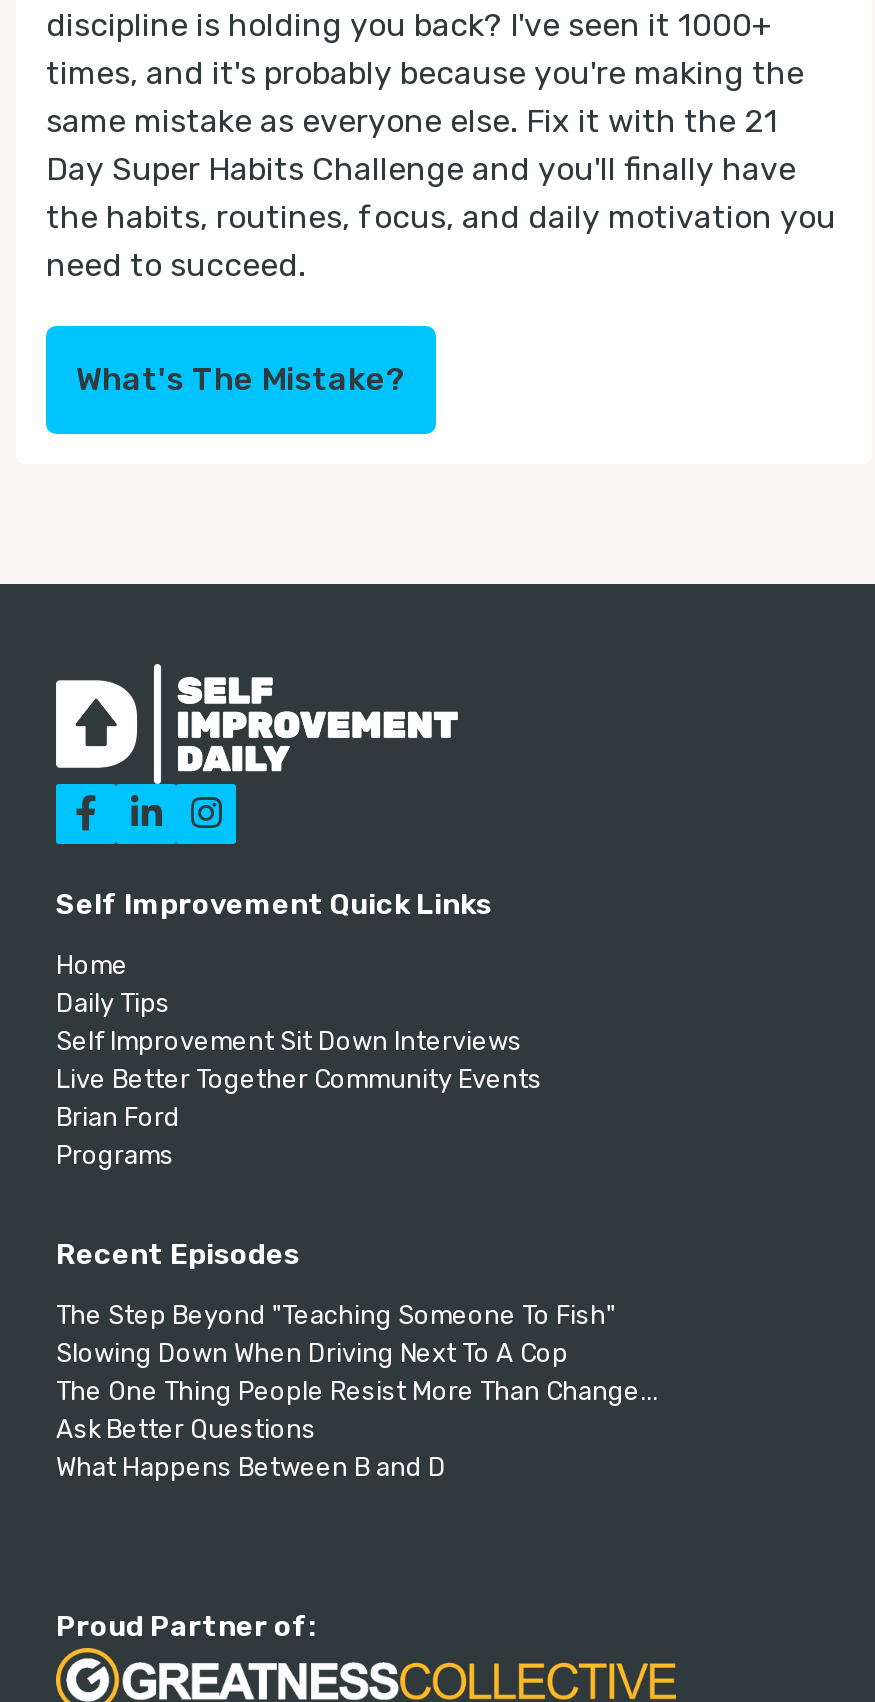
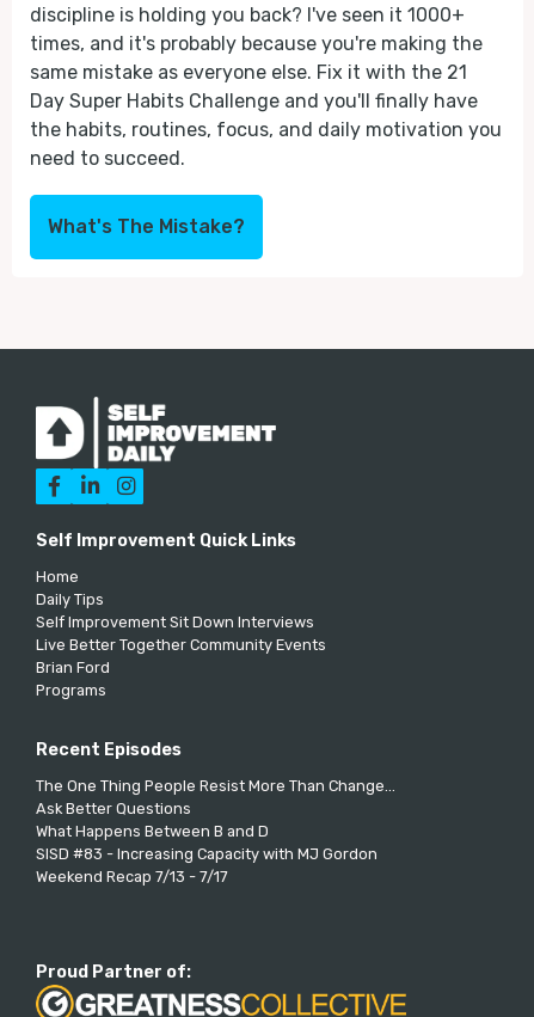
- The Step Beyond "Teaching Someone To Fish"
- Slowing Down When Driving Next To A Cop

moved up: The One Thing People Resist More Than Change... | Ask Better Questions | What Happens Between B and D

+ SISD #83 - Increasing Capacity with MJ Gordon
+ Weekend Recap 7/13 - 7/17
